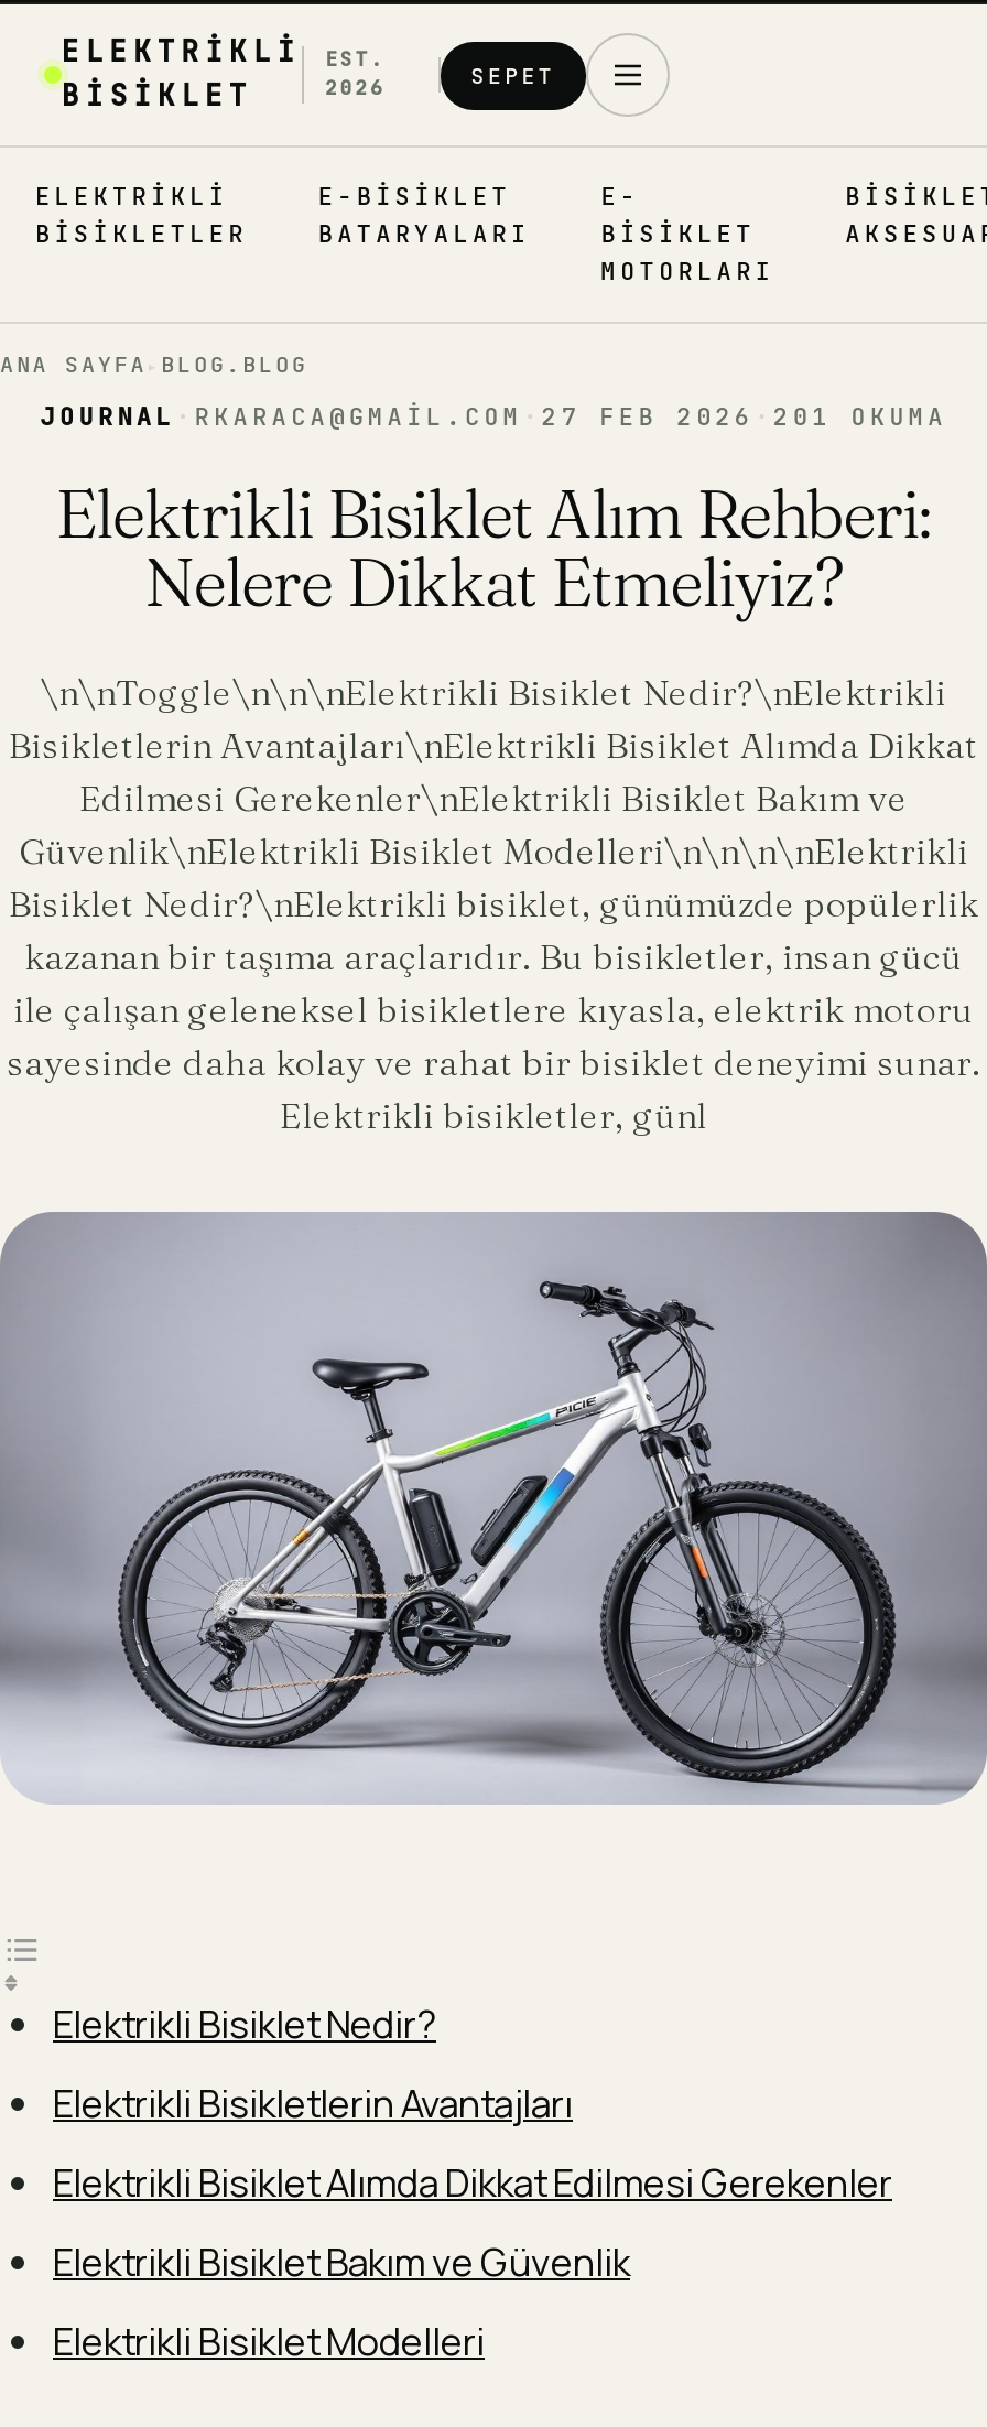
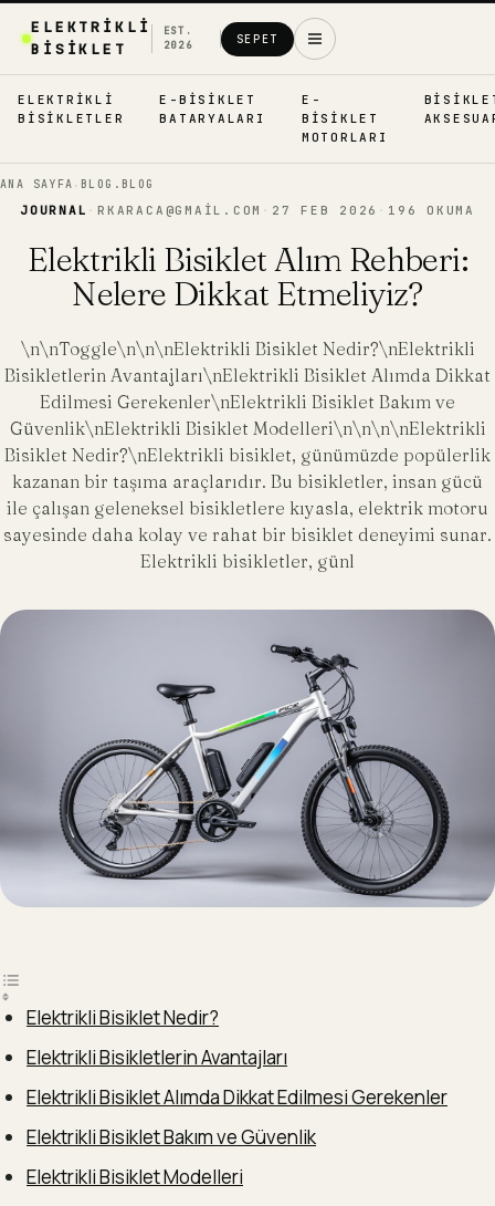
- JOURNAL · RKARACA@GMAIL.COM · 27 FEB 2026 · 201 OKUMA
+ JOURNAL · RKARACA@GMAIL.COM · 27 FEB 2026 · 196 OKUMA
